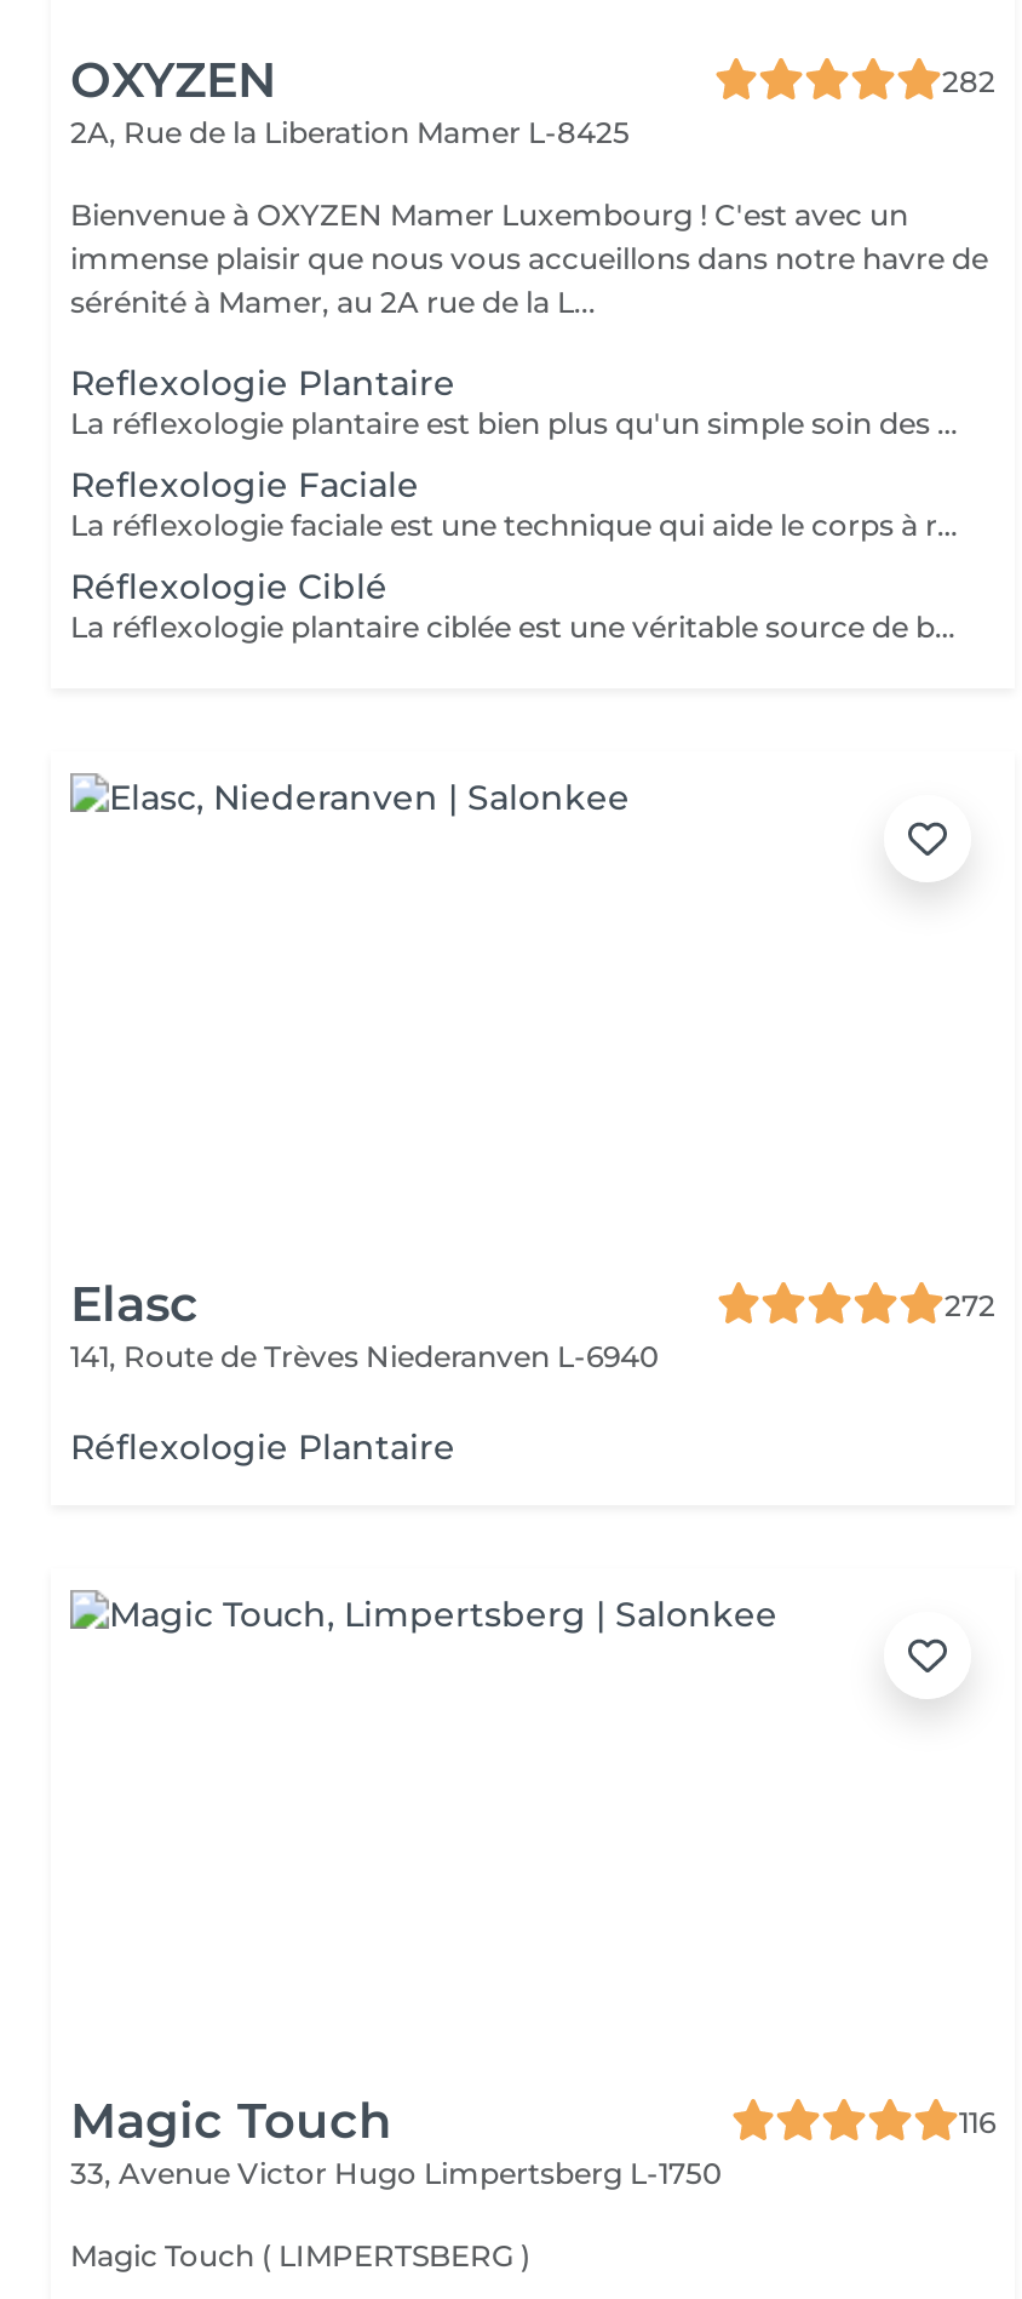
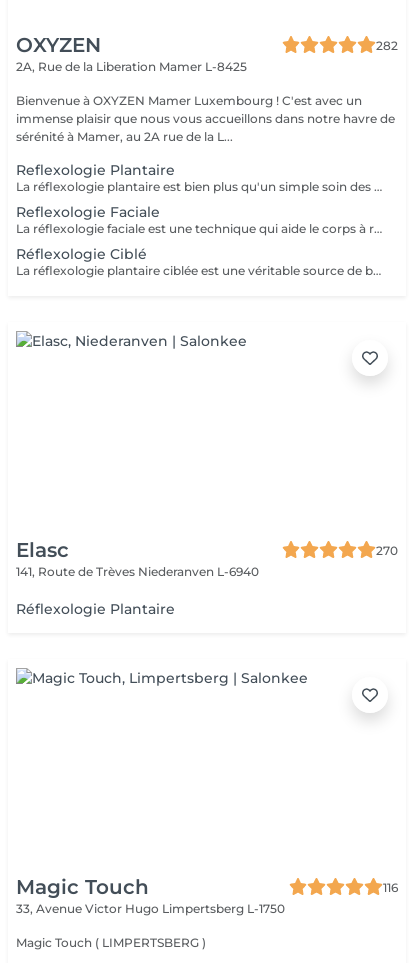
- 272
+ 270
